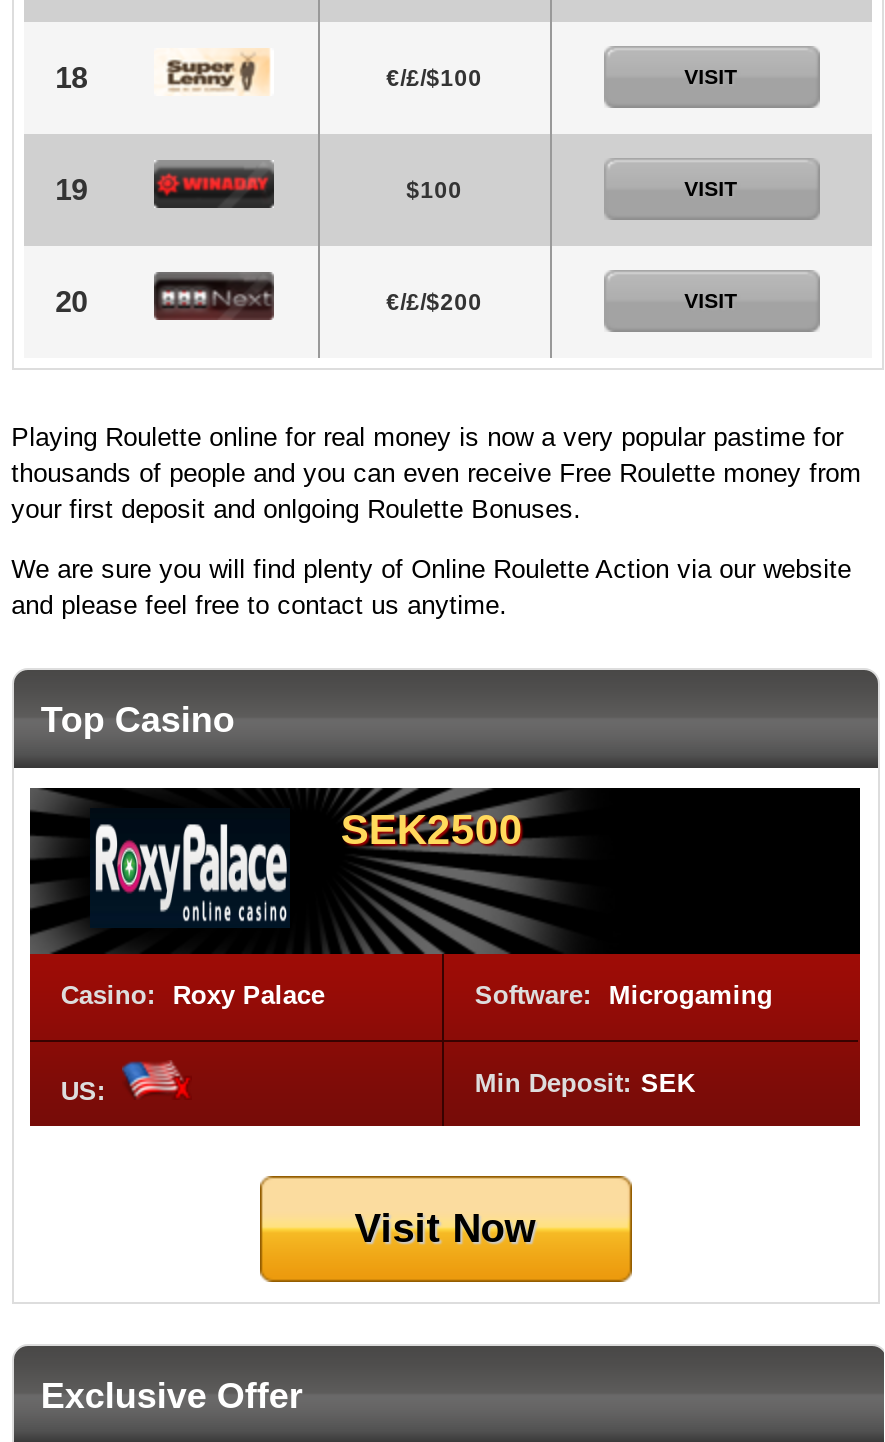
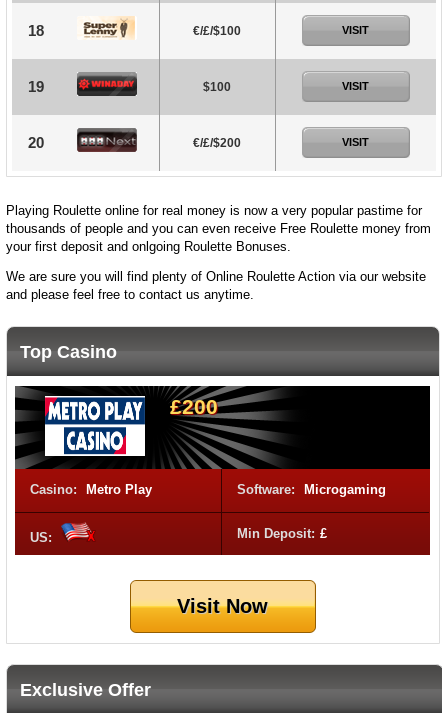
- [image]
- SEK2500
+ [image]
+ £200

- Casino: Roxy Palace
+ Casino: Metro Play

- Min Deposit: SEK
+ Min Deposit: £
